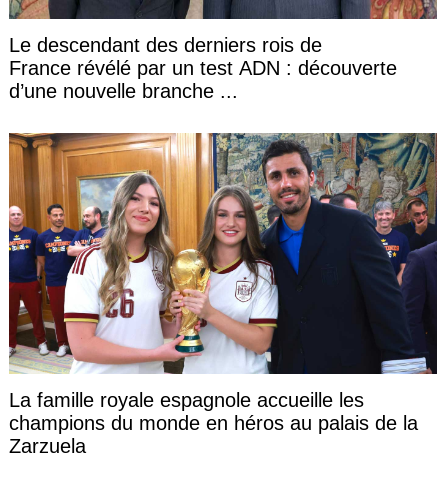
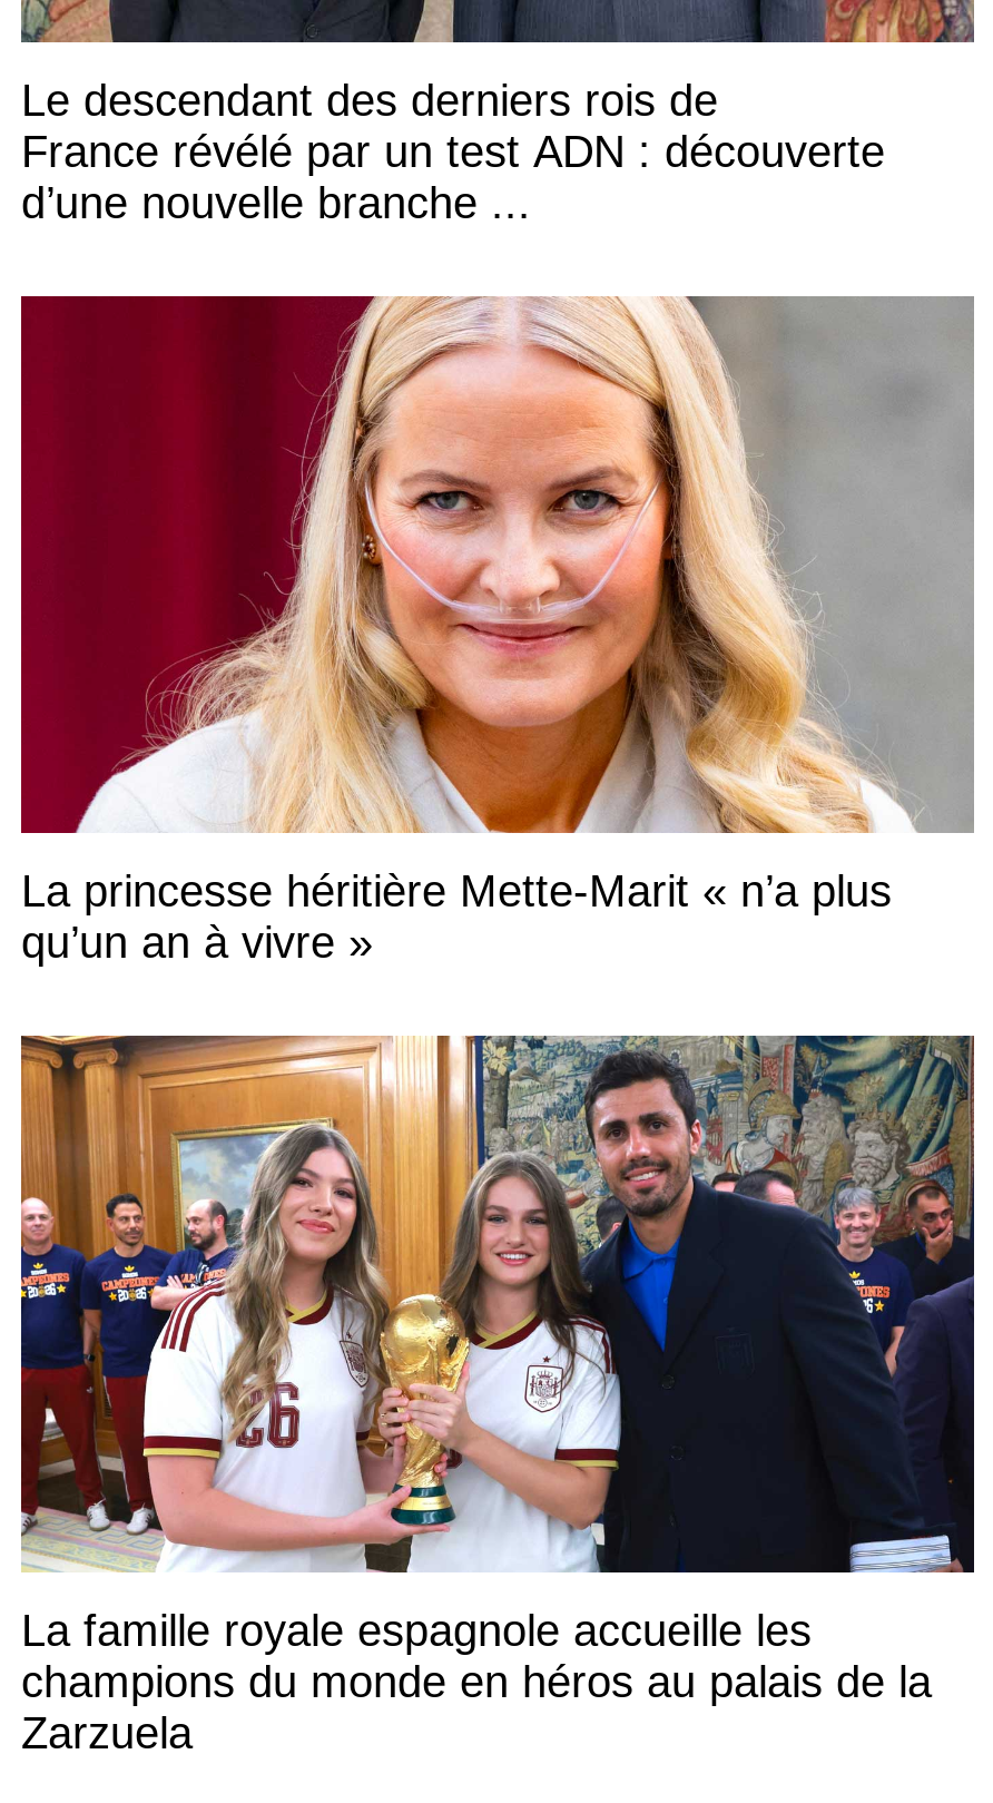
+ [image]
+ La princesse héritière Mette-Marit « n’a plus
+ qu’un an à vivre »
